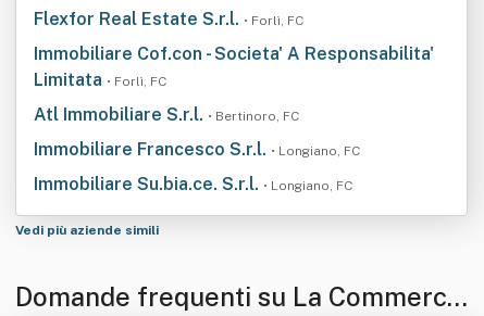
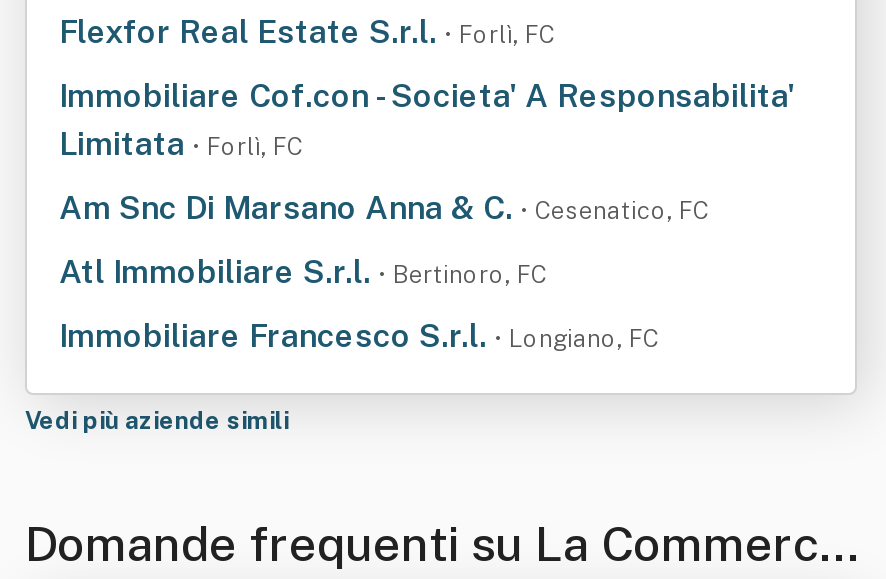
+ Am Snc Di Marsano Anna & C. • Cesenatico, FC

moved down: Atl Immobiliare S.r.l. • Bertinoro, FC | Immobiliare Francesco S.r.l. • Longiano, FC

- Immobiliare Su.bia.ce. S.r.l. • Longiano, FC
